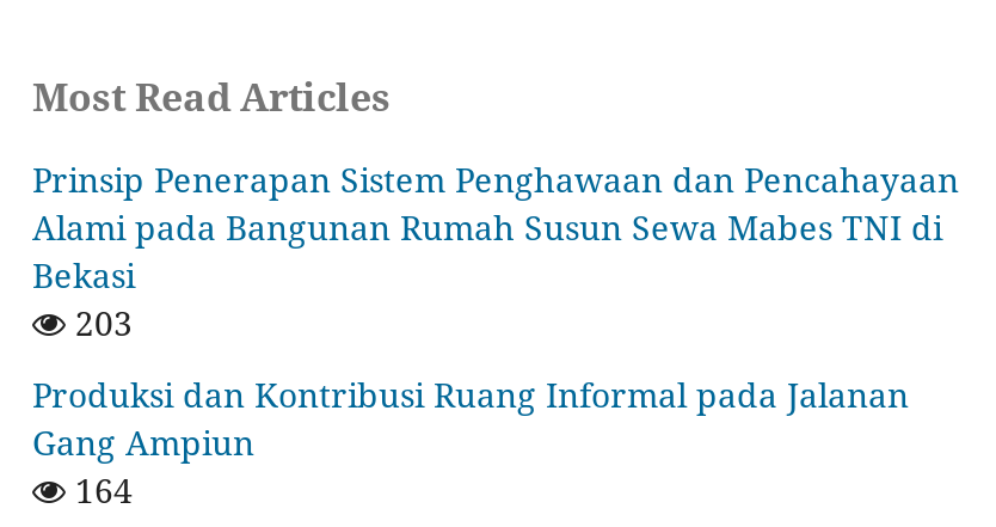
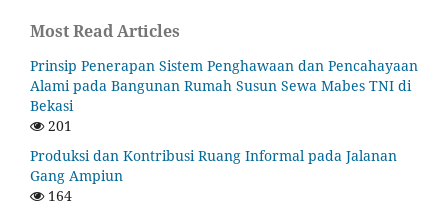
- 203
+ 201
